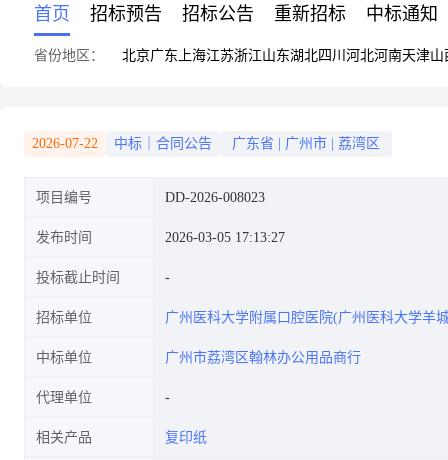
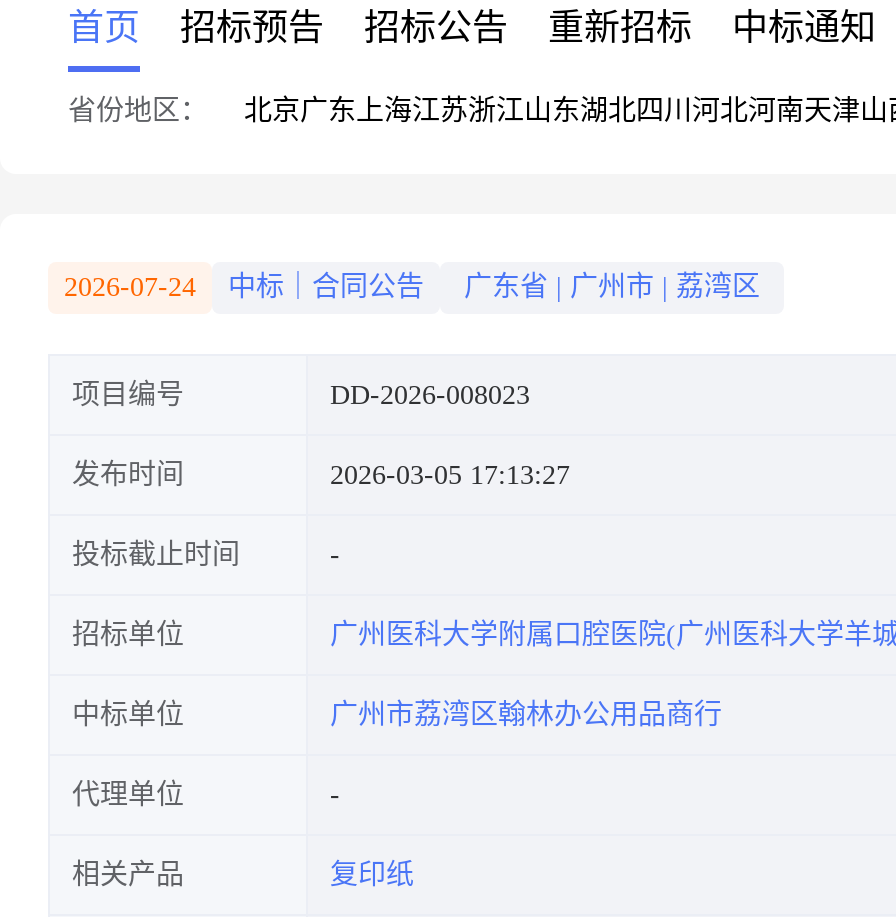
- 2026-07-22
+ 2026-07-24
